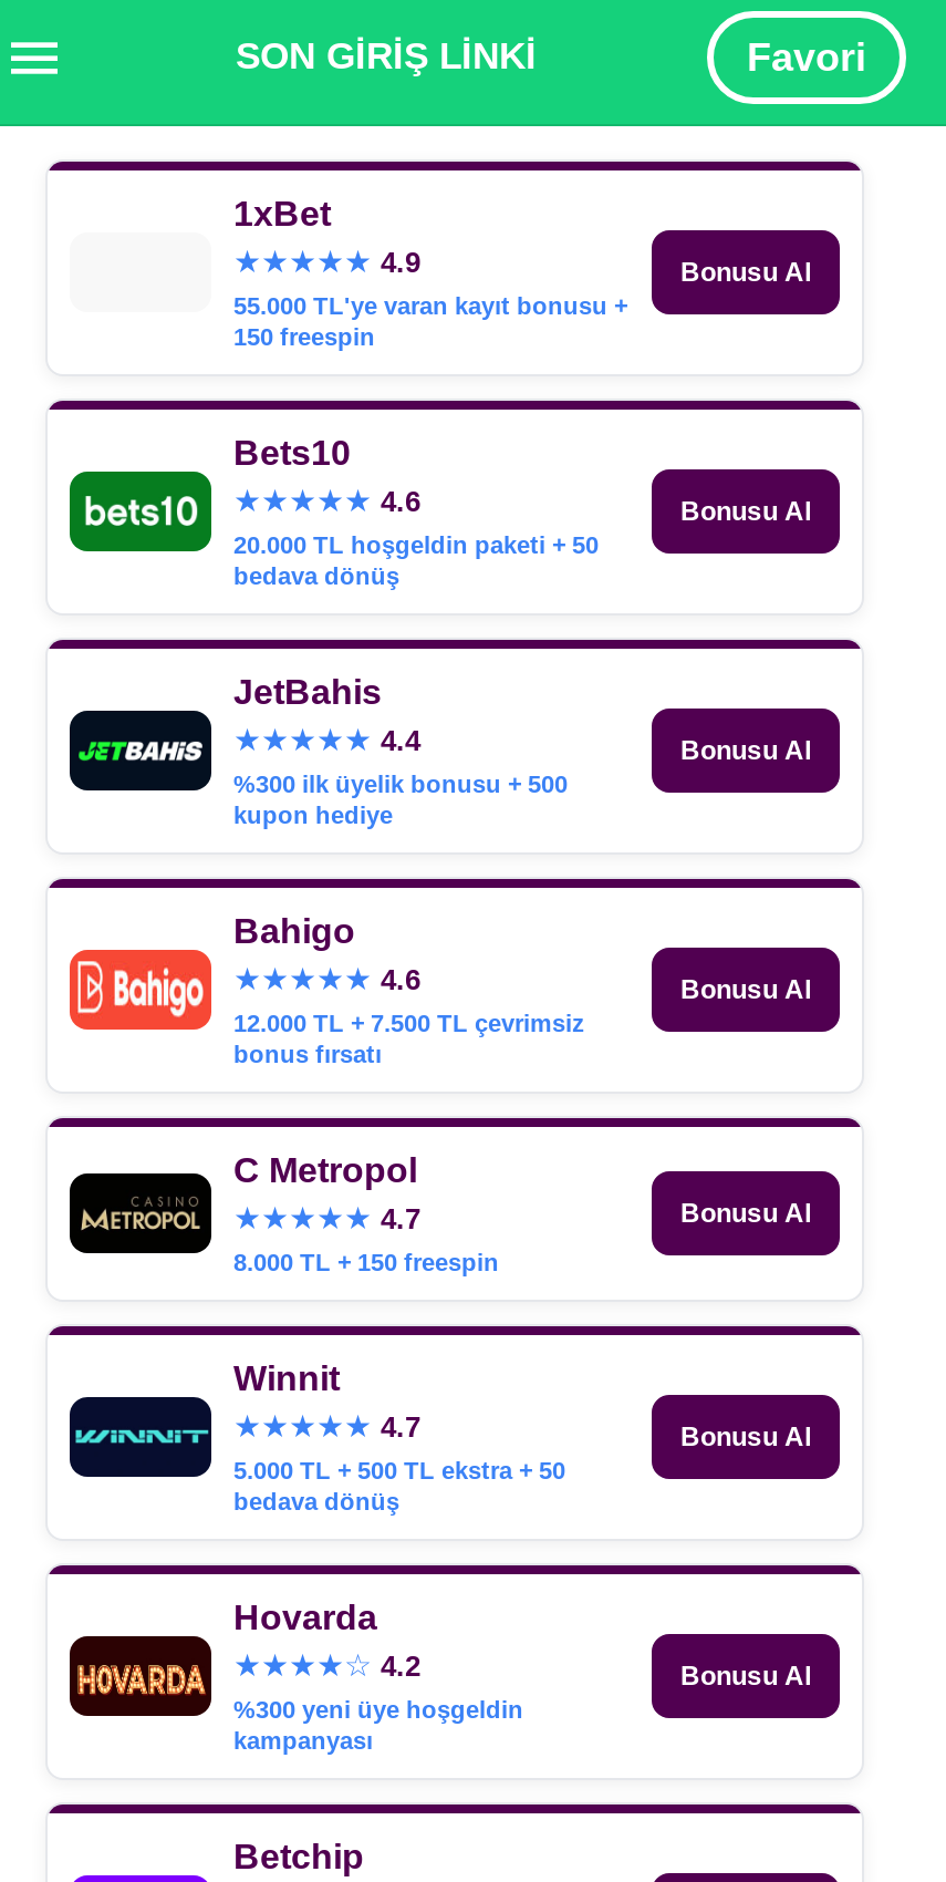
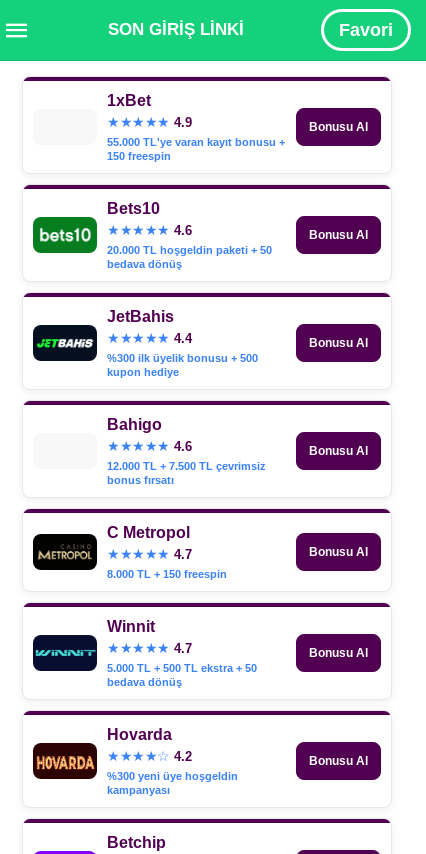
- [image]
